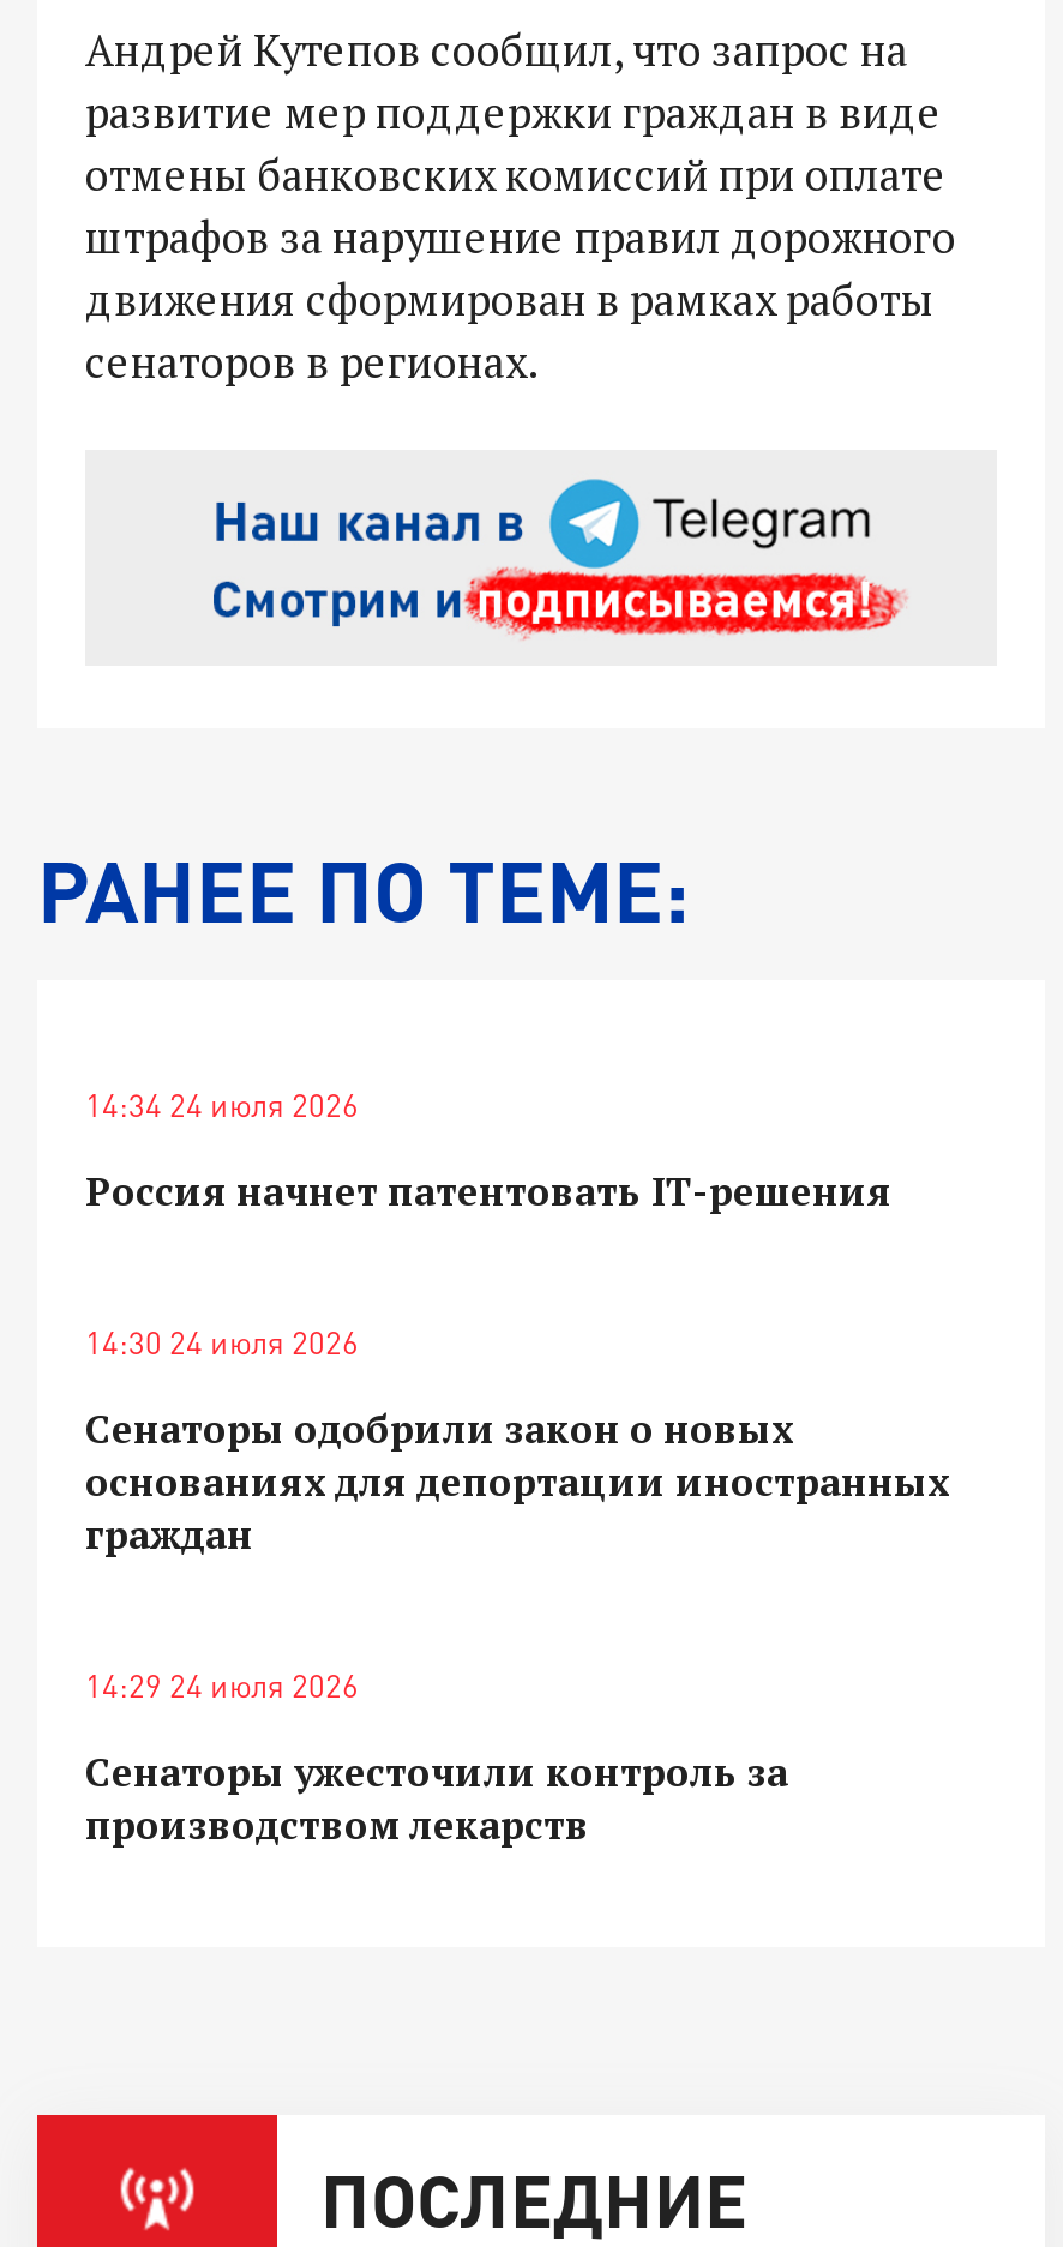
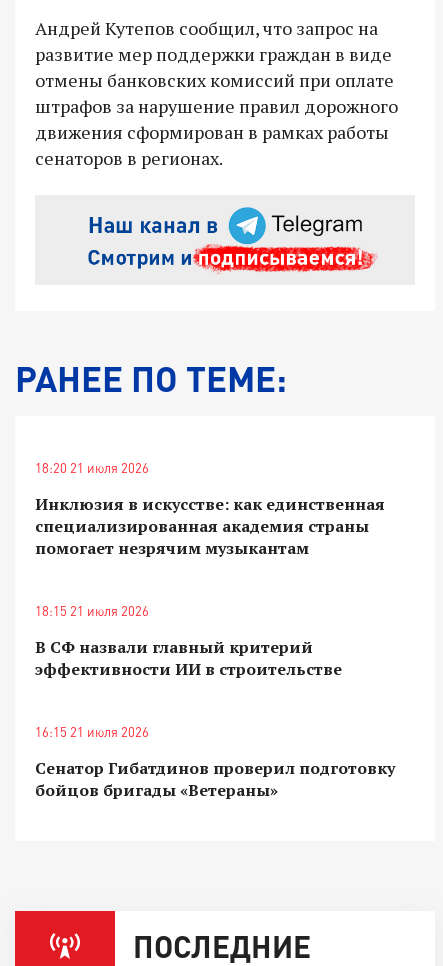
- 14:34 24 июля 2026
+ 18:20 21 июля 2026

- Россия начнет патентовать IT-решения
+ Инклюзия в искусстве: как единственная
+ специализированная академия страны
+ помогает незрячим музыкантам

- 14:30 24 июля 2026
+ 18:15 21 июля 2026

- Сенаторы одобрили закон о новых
- основаниях для депортации иностранных
- граждан
+ В СФ назвали главный критерий
+ эффективности ИИ в строительстве

- 14:29 24 июля 2026
+ 16:15 21 июля 2026

- Сенаторы ужесточили контроль за
- производством лекарств
+ Сенатор Гибатдинов проверил подготовку
+ бойцов бригады «Ветераны»
